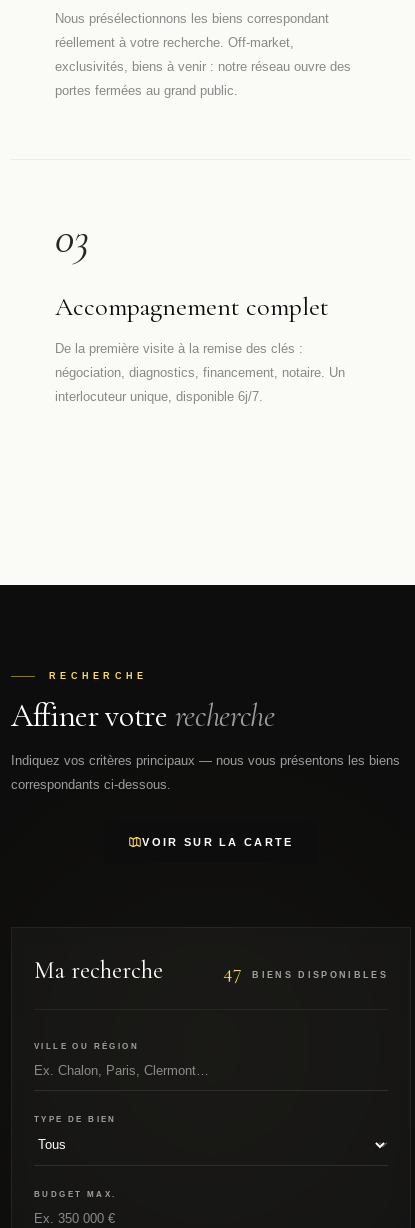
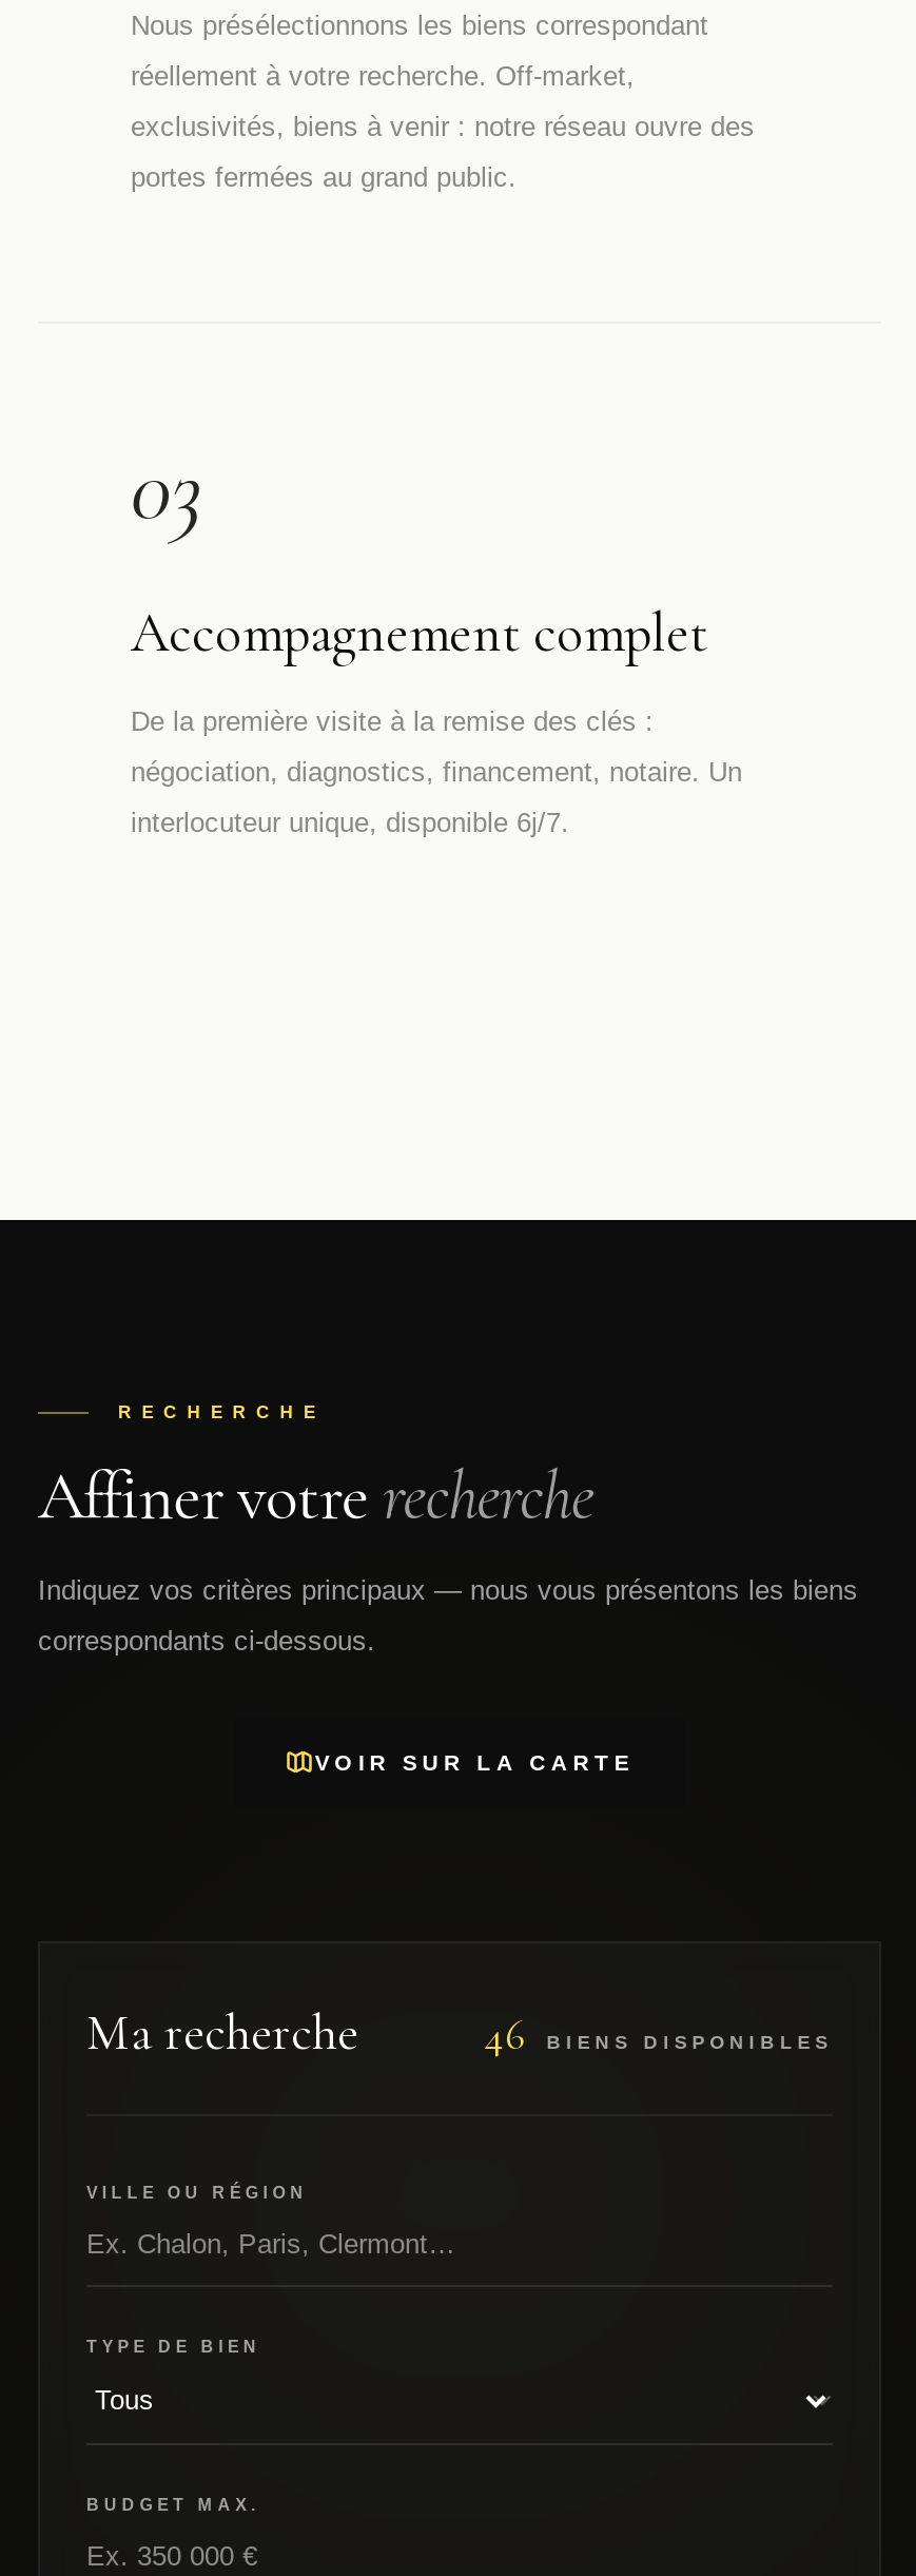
- 47 BIENS DISPONIBLES
+ 46 BIENS DISPONIBLES
